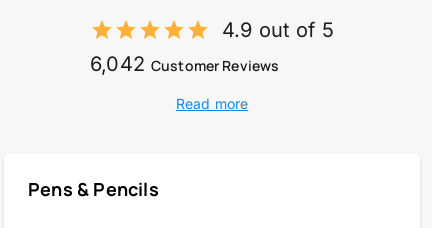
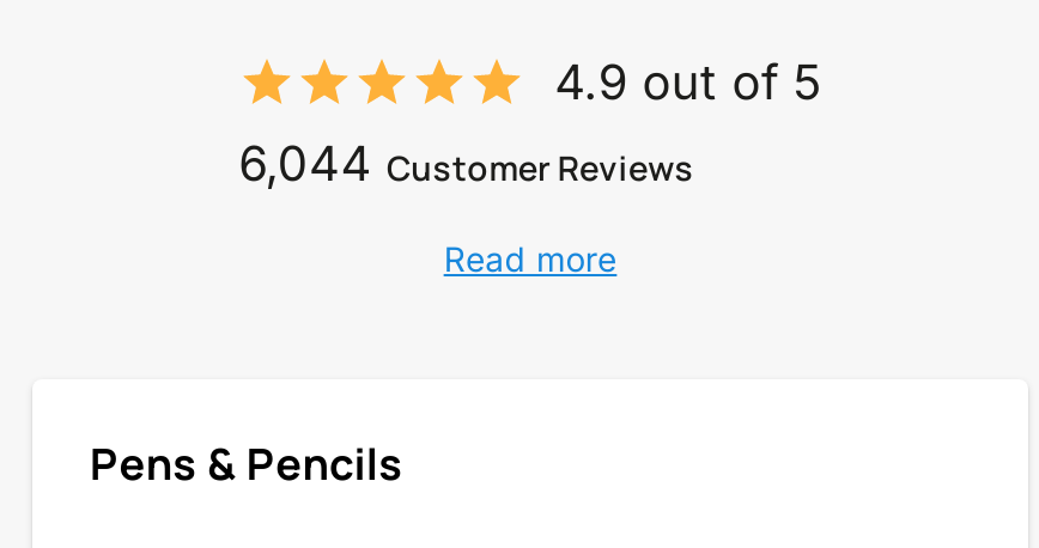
- 6,042 Customer Reviews
+ 6,044 Customer Reviews
